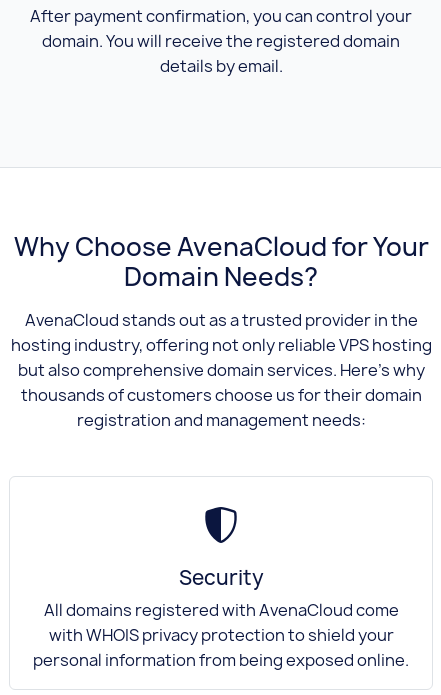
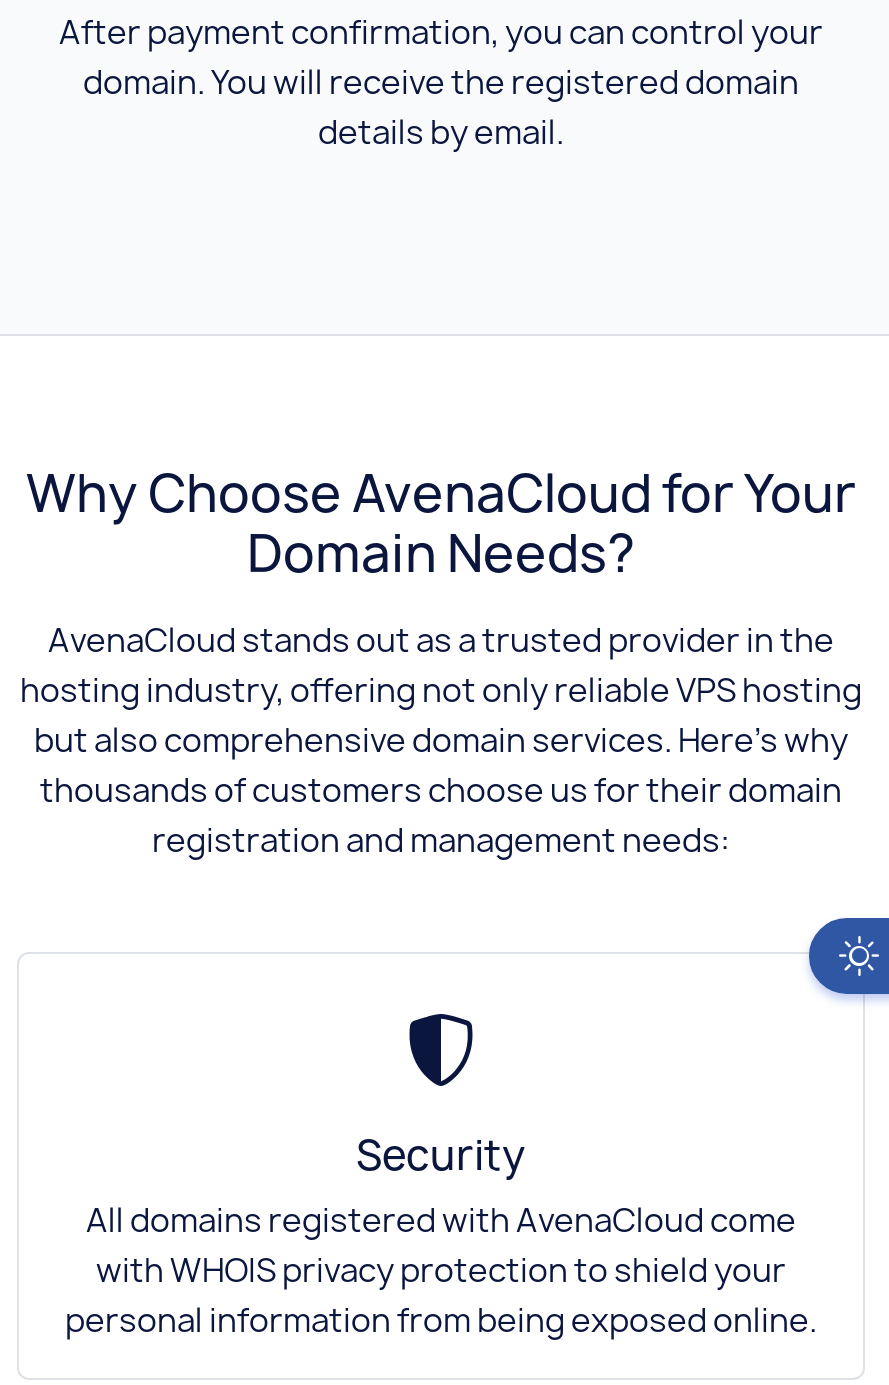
+ [image]
